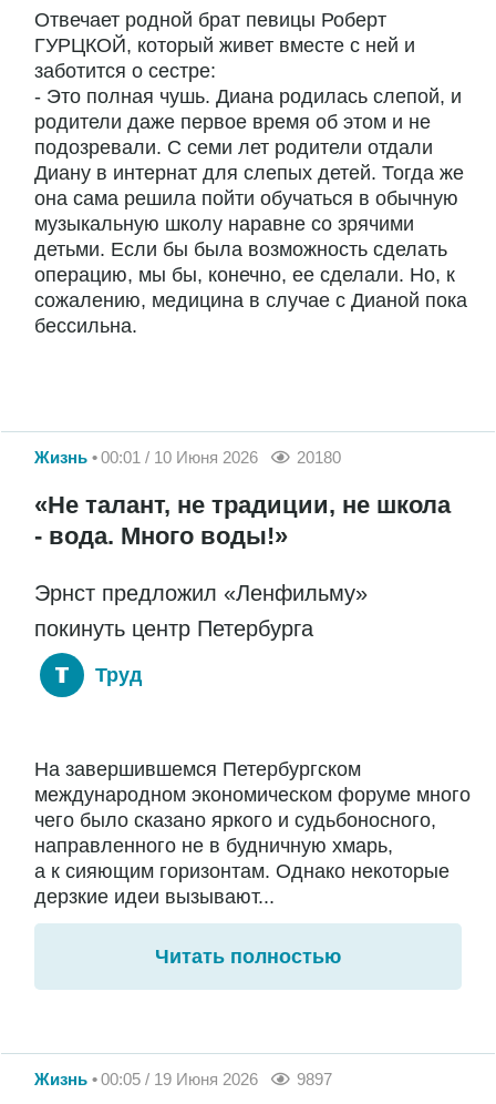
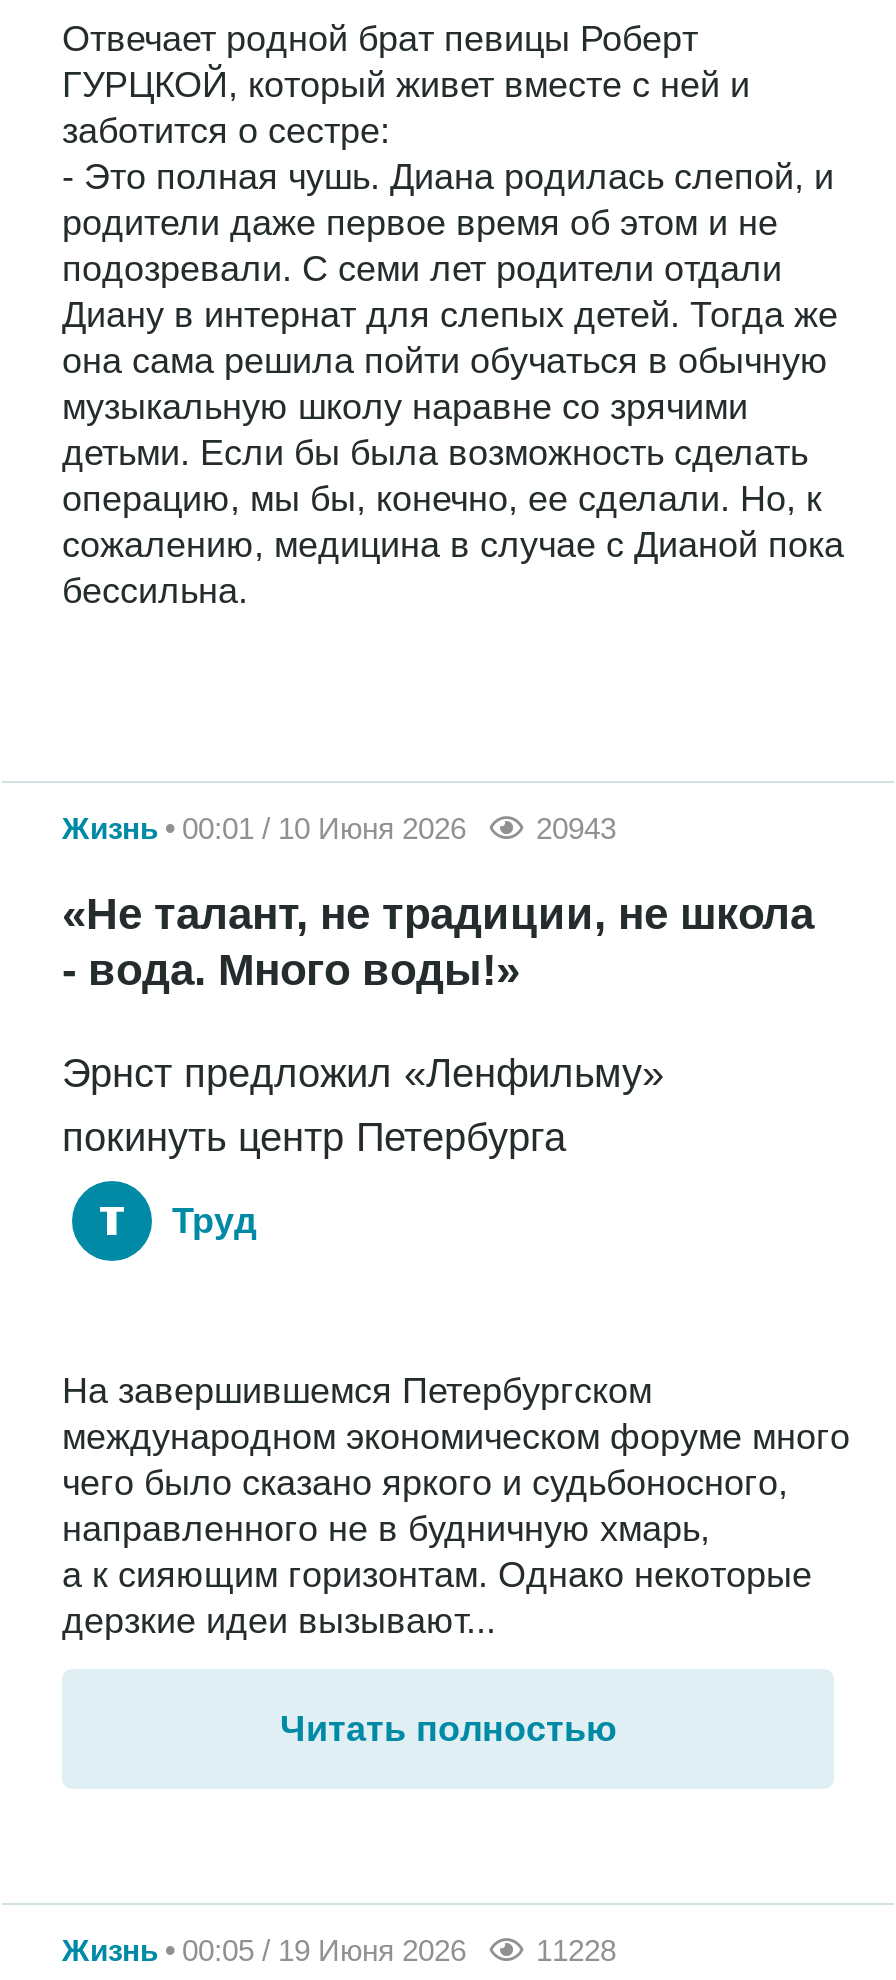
- 20180
+ 20943

- 9897
+ 11228
